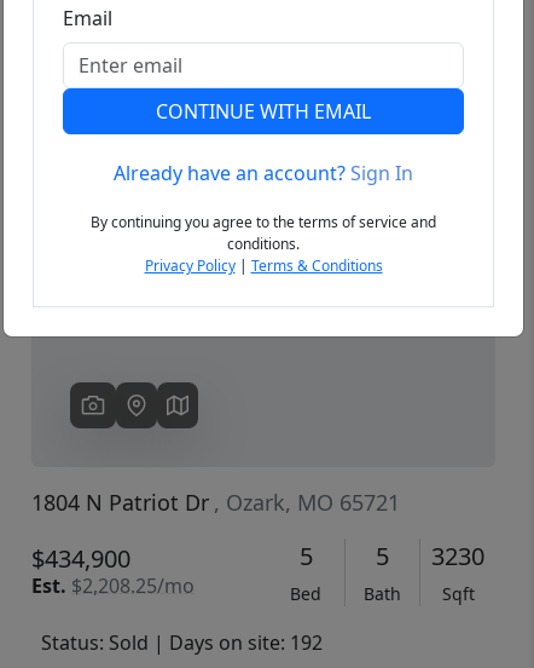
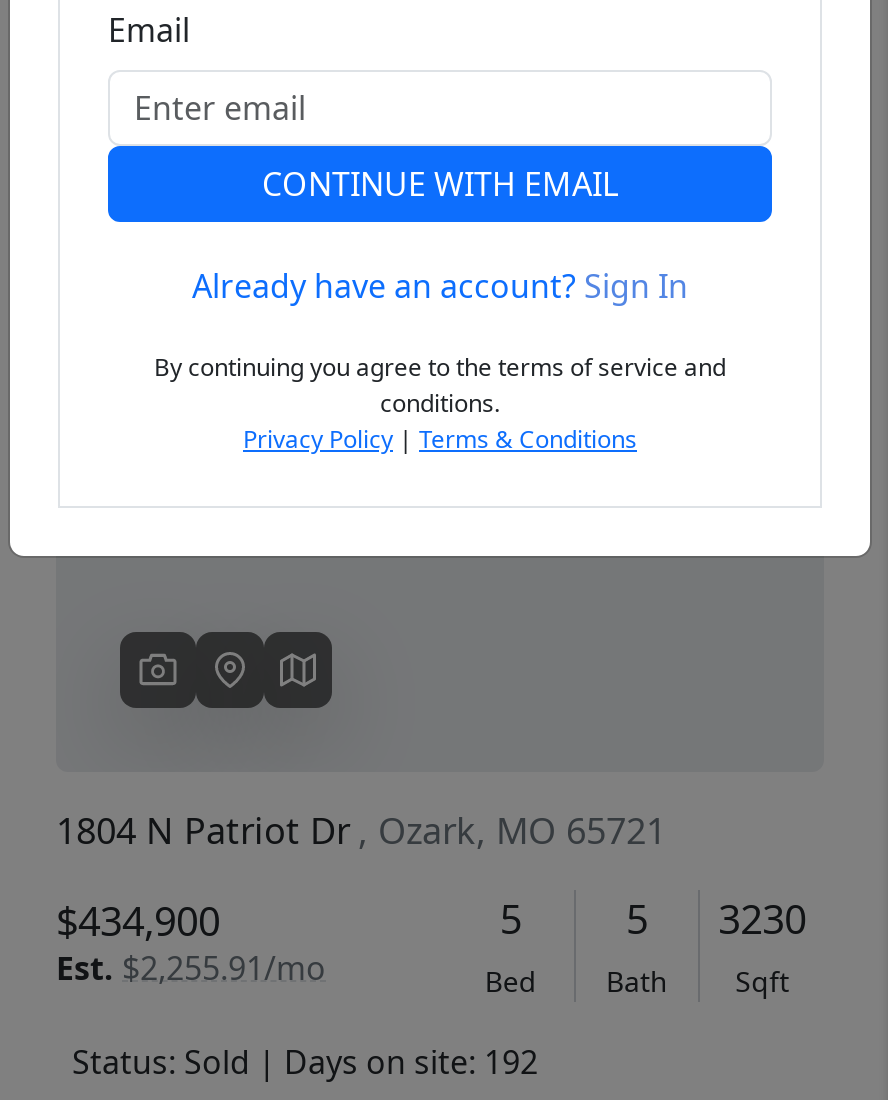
- Est. $2,208.25/mo
+ Est. $2,255.91/mo
